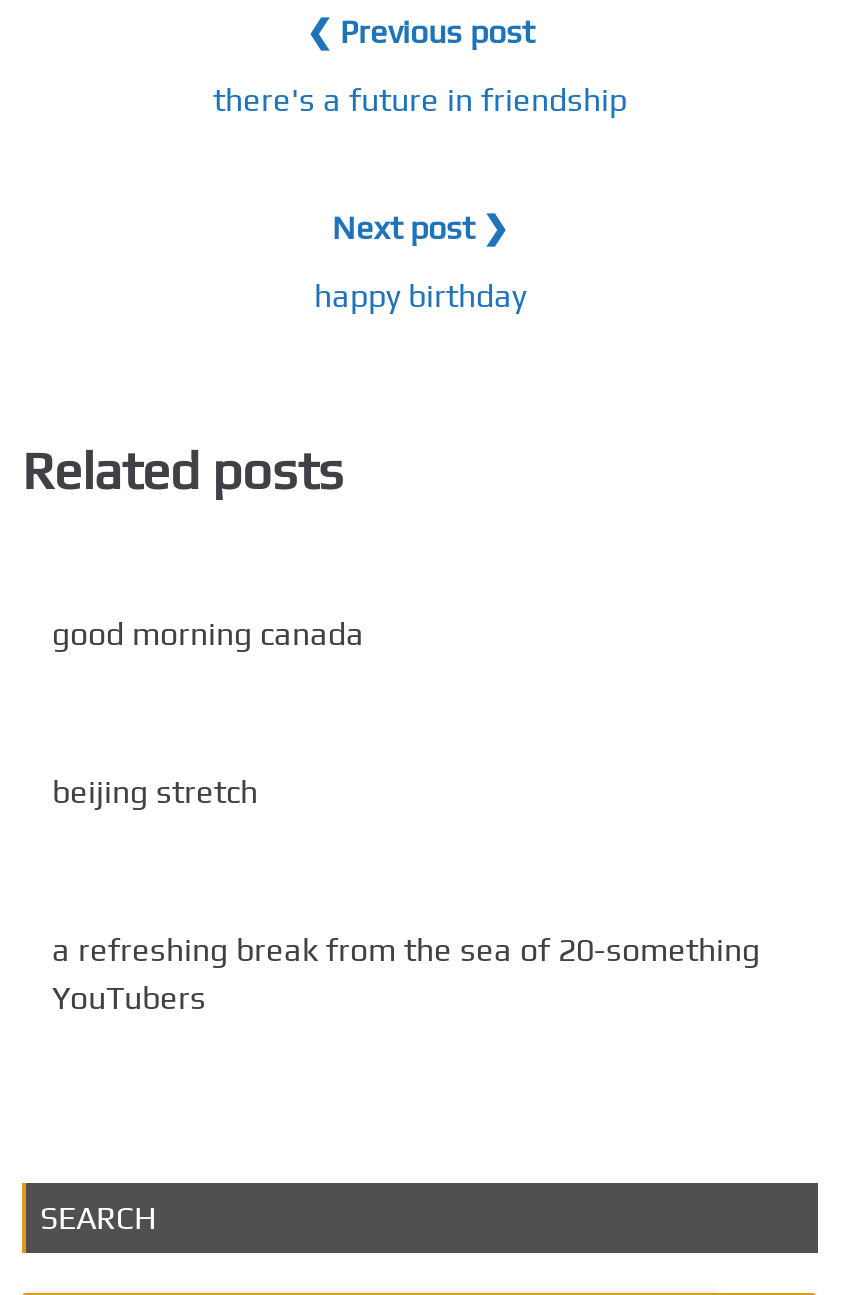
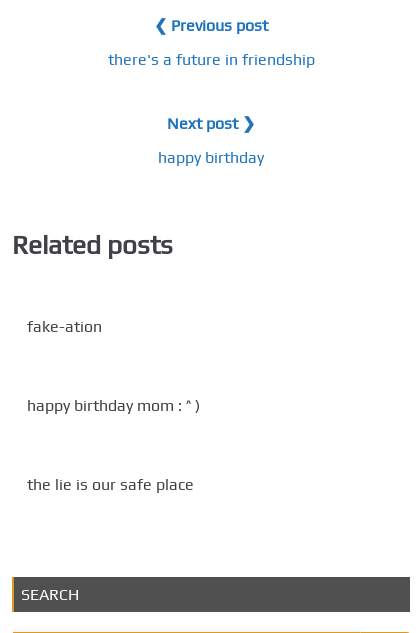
- good morning canada
+ fake-ation

- beijing stretch
+ happy birthday mom : ^ )

- a refreshing break from the sea of 20-something
- YouTubers
+ the lie is our safe place
